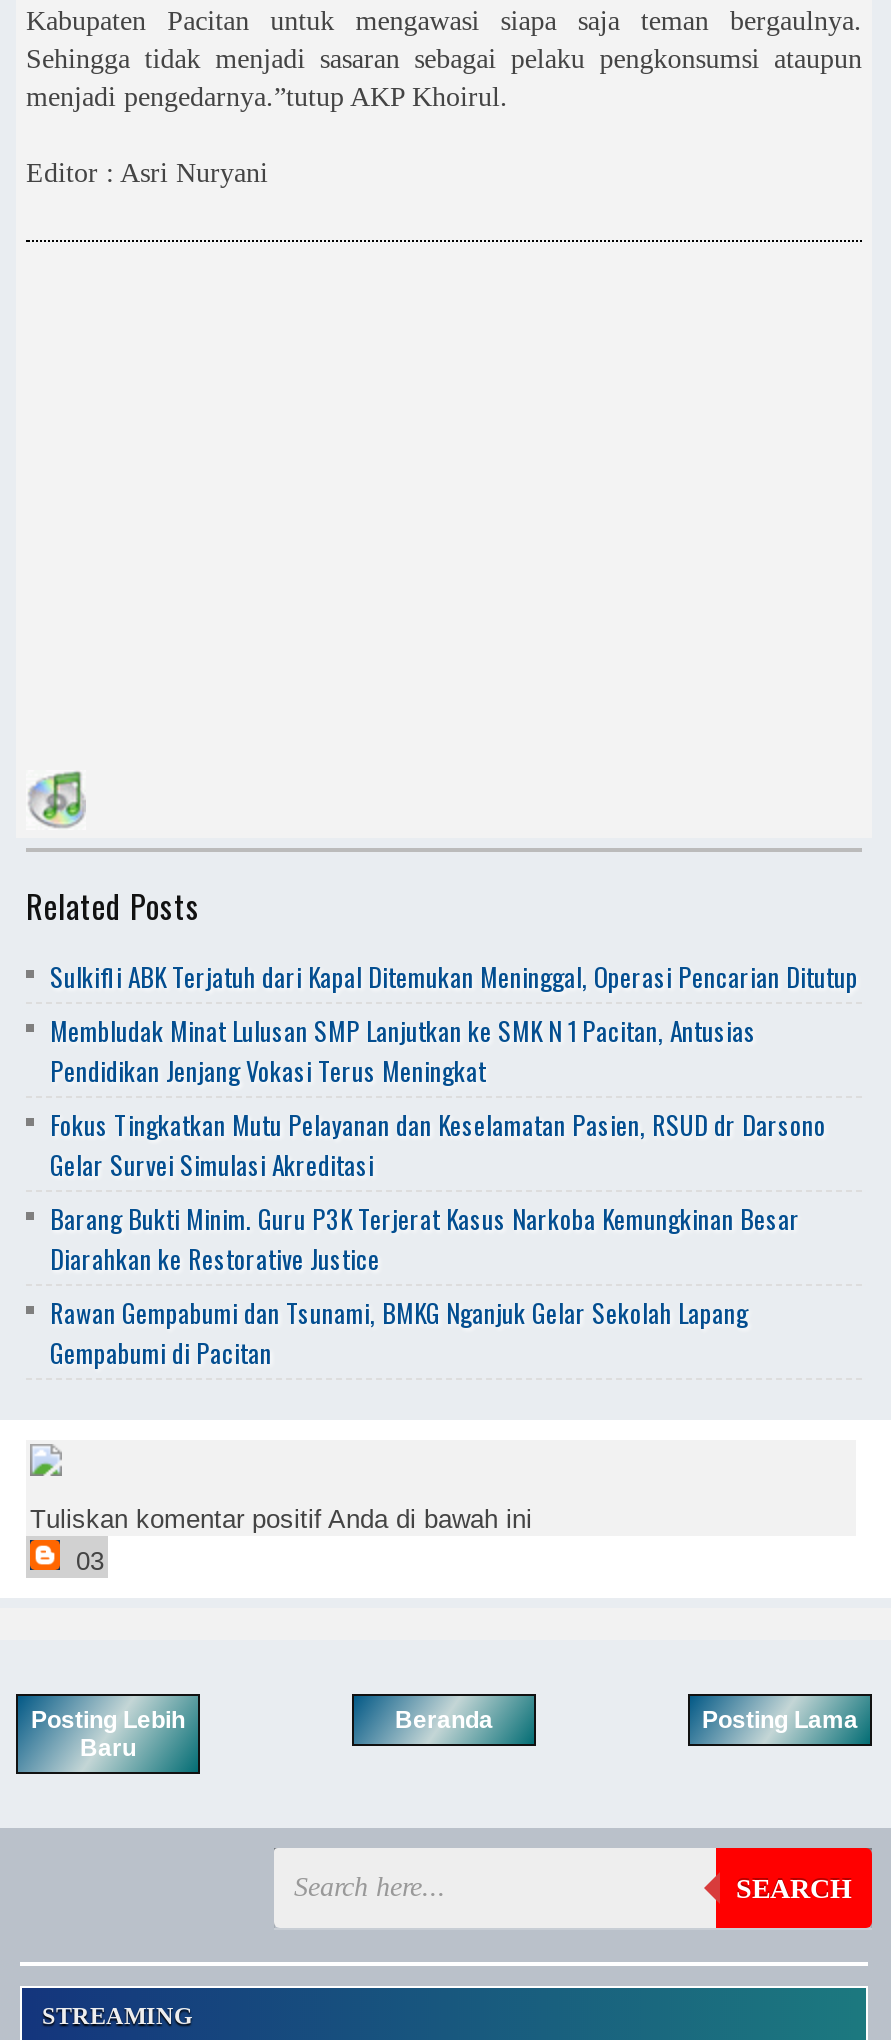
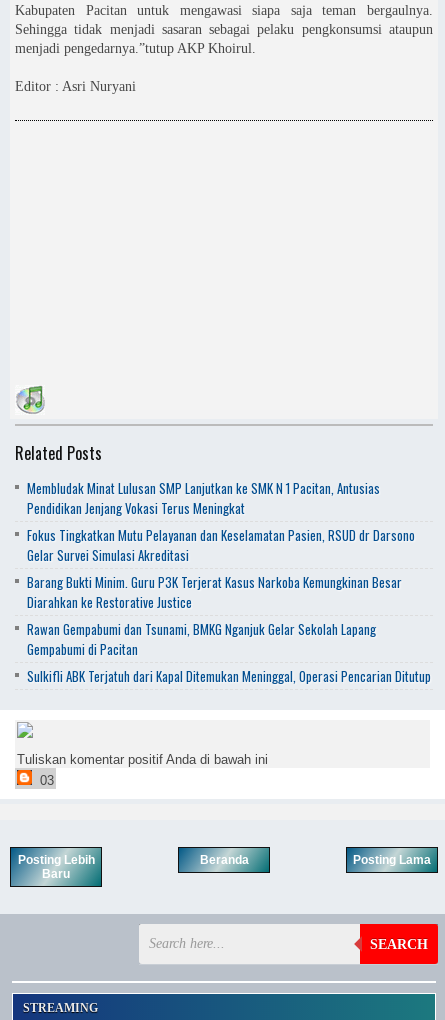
moved down: Sulkifli ABK Terjatuh dari Kapal Ditemukan Meninggal, Operasi Pencarian Ditutup

moved up: Membludak Minat Lulusan SMP Lanjutkan ke SMK N 1 Pacitan, Antusias | Pendidikan Jenjang Vokasi Terus Meningkat | Fokus Tingkatkan Mutu Pelayanan dan Keselamatan Pasien, RSUD dr Darsono | Gelar Survei Simulasi Akreditasi | Barang Bukti Minim. Guru P3K Terjerat Kasus Narkoba Kemungkinan Besar | Diarahkan ke Restorative Justice | Rawan Gempabumi dan Tsunami, BMKG Nganjuk Gelar Sekolah Lapang | Gempabumi di Pacitan
